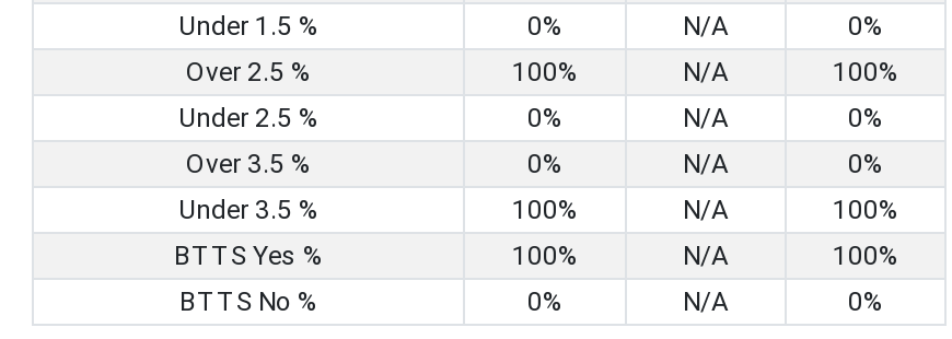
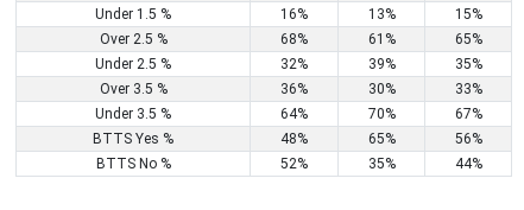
- 0%
- N/A
- 0%
+ 16%
+ 13%
+ 15%

- 100%
- N/A
- 100%
+ 68%
+ 61%
+ 65%

- 0%
- N/A
- 0%
+ 32%
+ 39%
+ 35%

- 0%
- N/A
- 0%
+ 36%
+ 30%
+ 33%

- 100%
- N/A
- 100%
+ 64%
+ 70%
+ 67%

- 100%
- N/A
- 100%
+ 48%
+ 65%
+ 56%

- 0%
- N/A
- 0%
+ 52%
+ 35%
+ 44%
